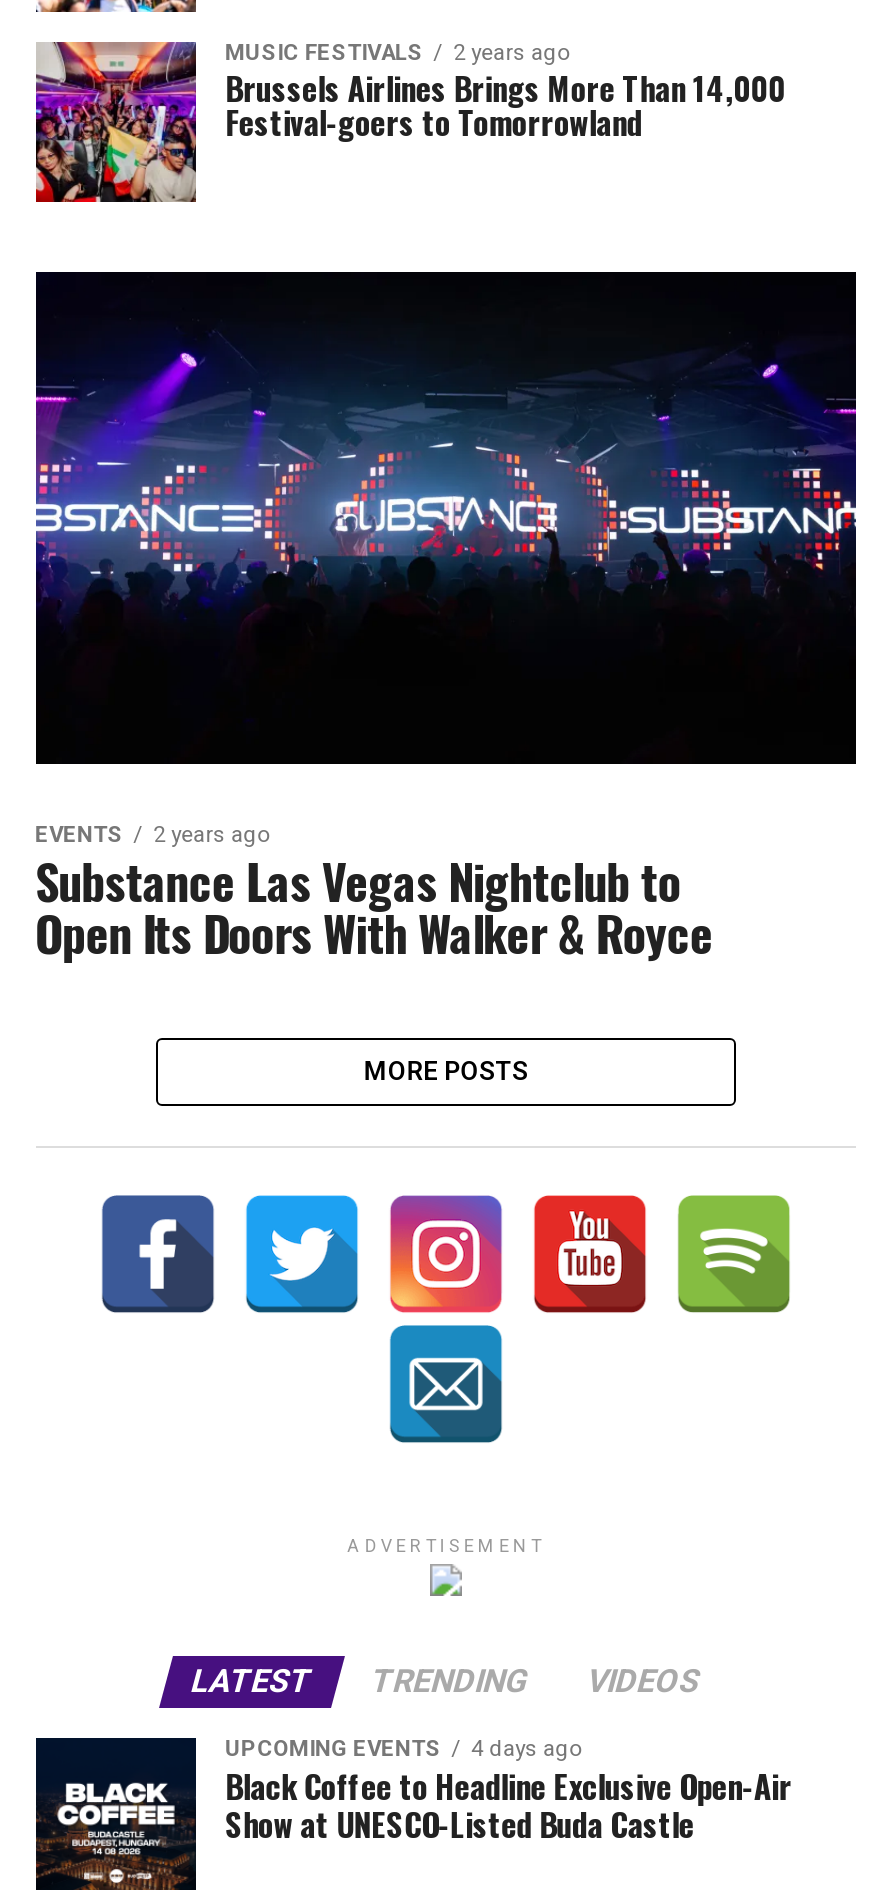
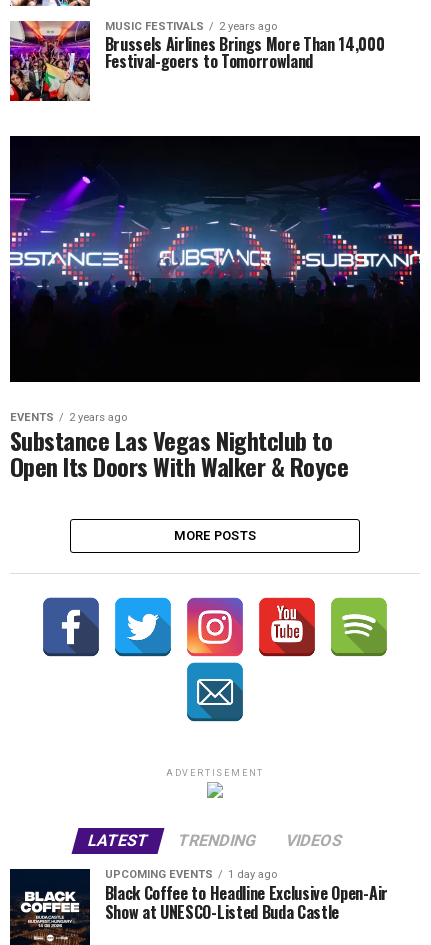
- UPCOMING EVENTS 4 days ago
+ UPCOMING EVENTS 1 day ago
